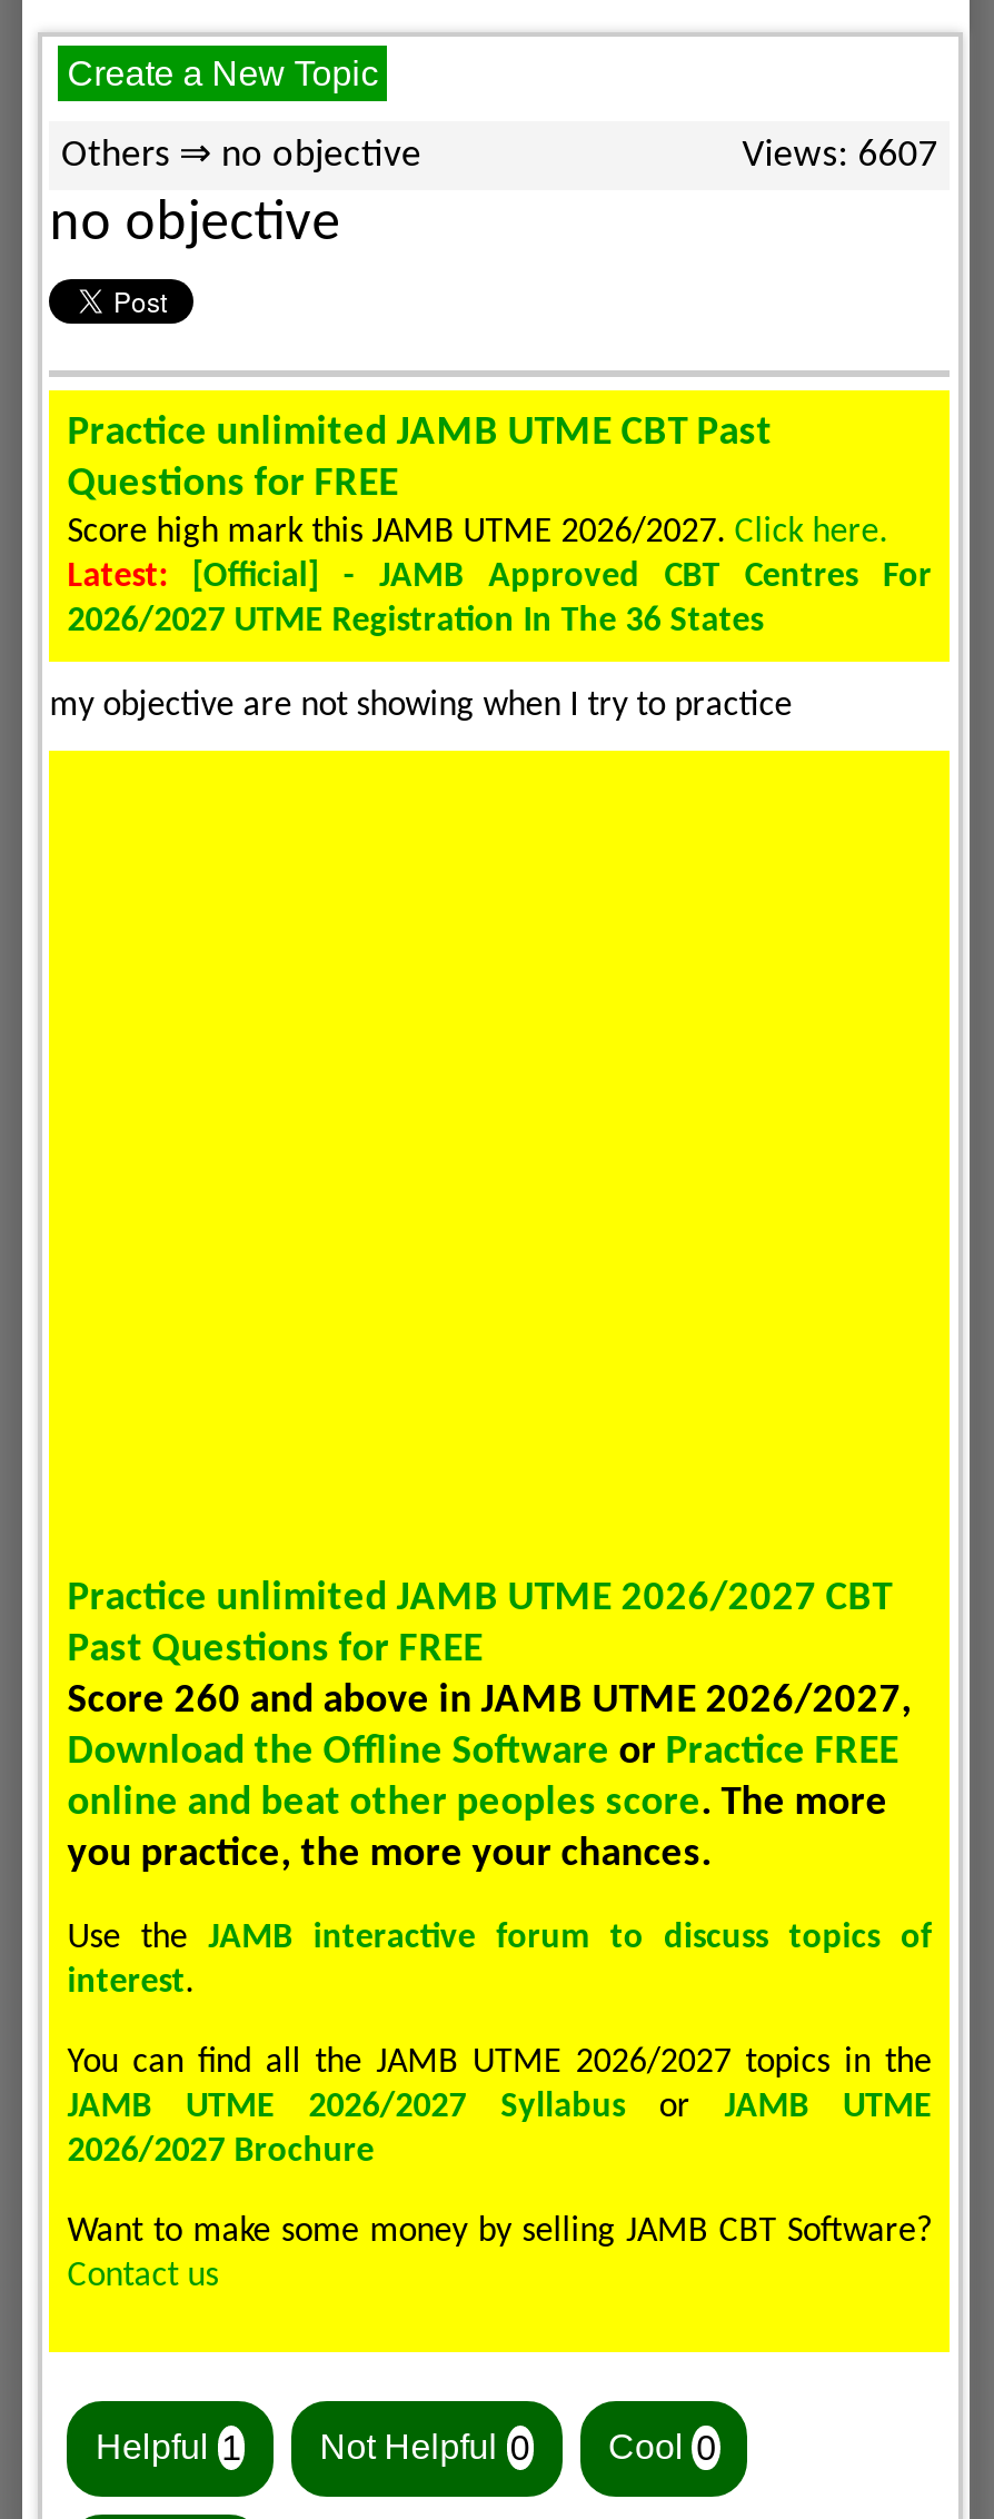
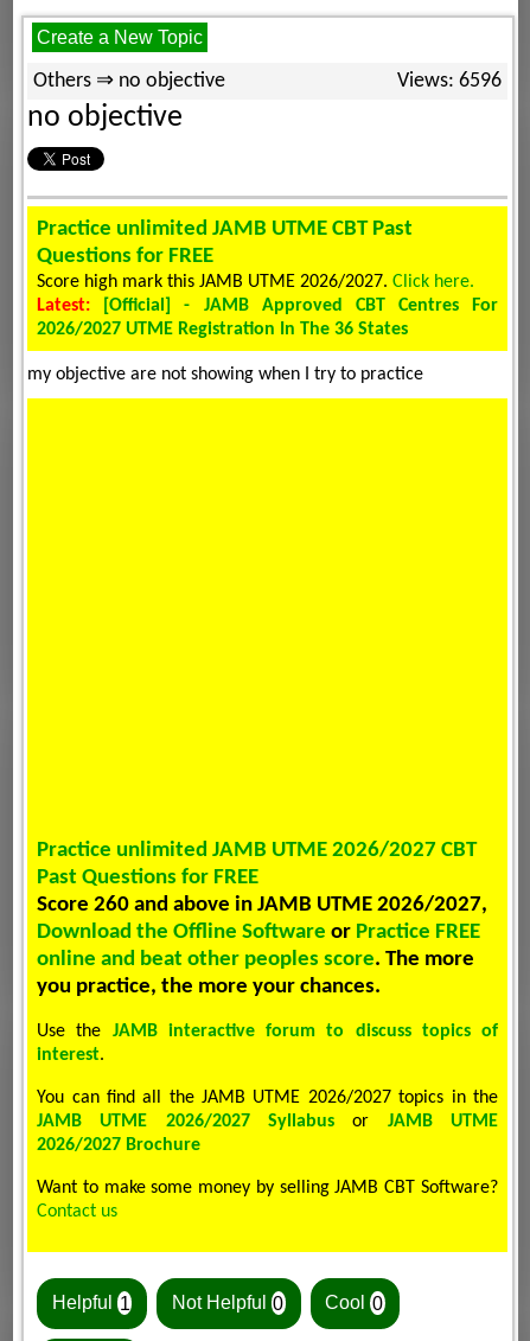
- Views: 6607
+ Views: 6596
